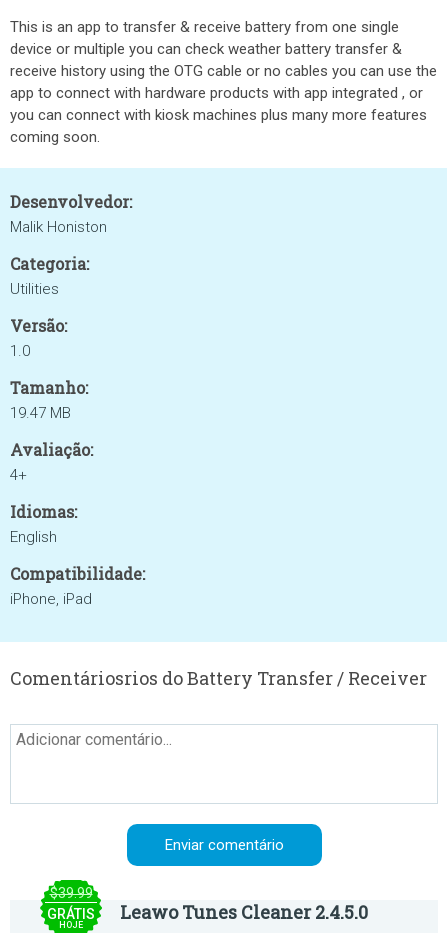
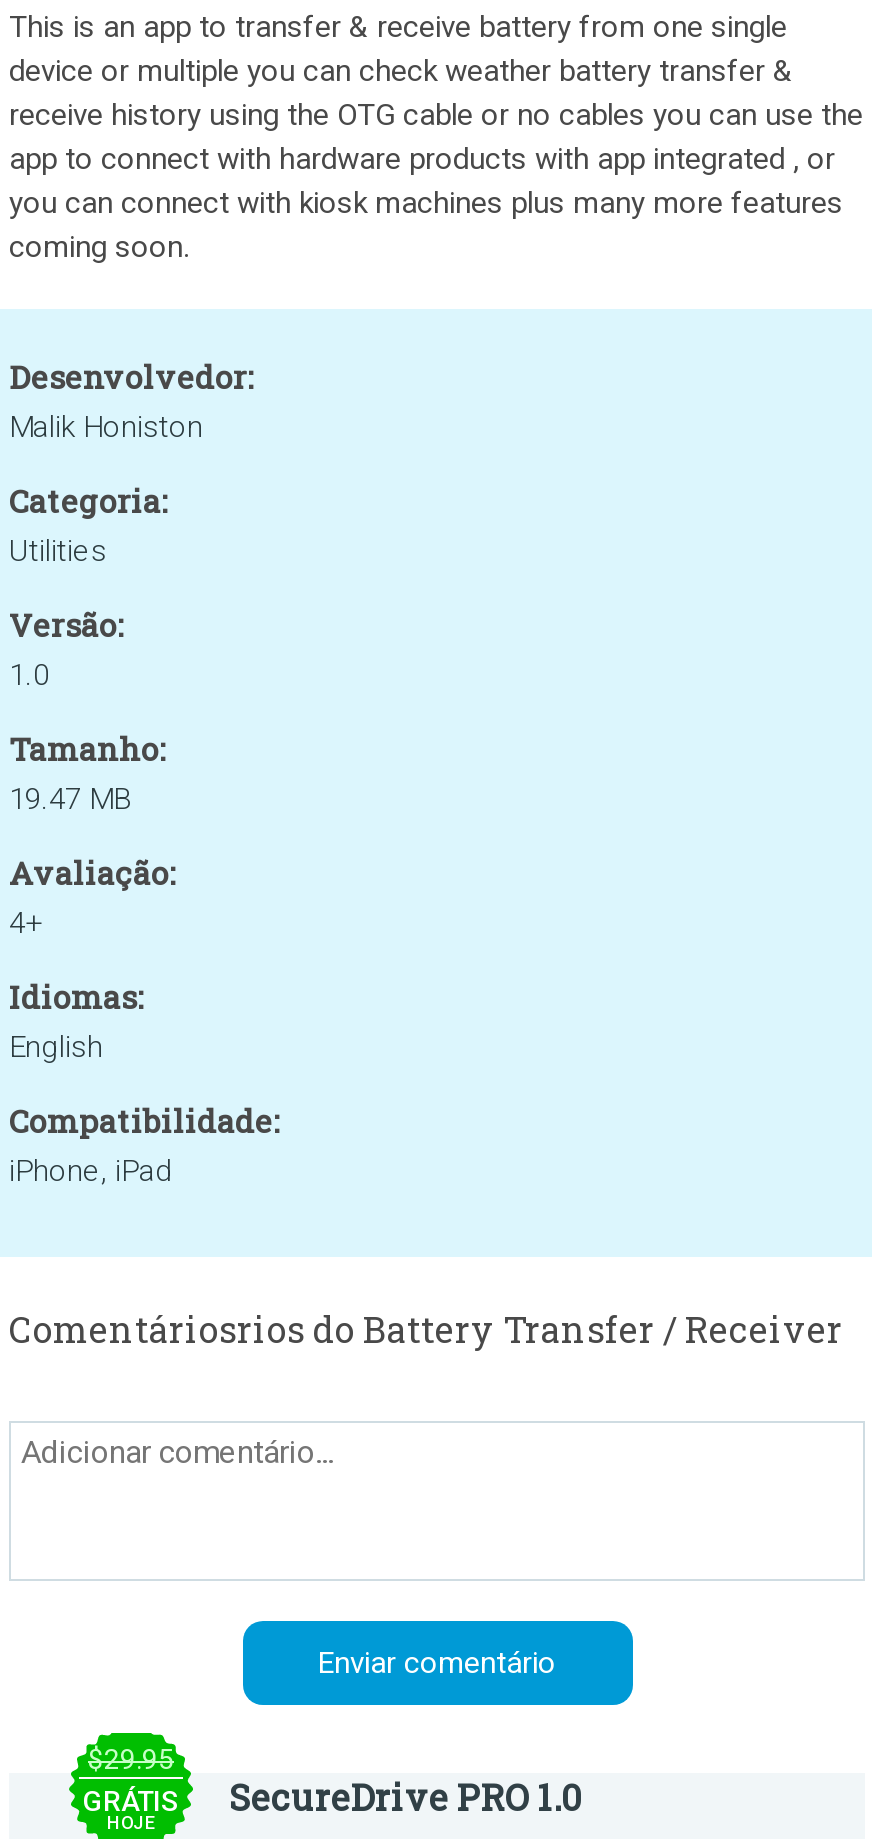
- $39.99
+ $29.95

- Leawo Tunes Cleaner 2.4.5.0
+ SecureDrive PRO 1.0
